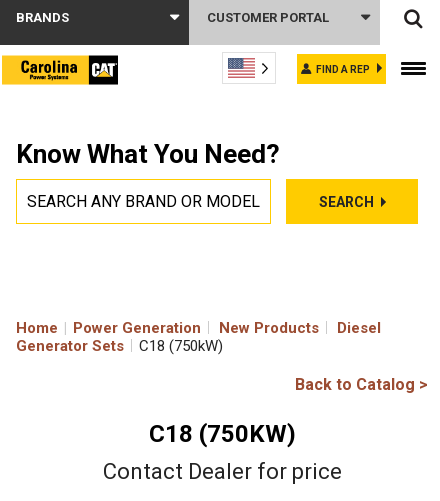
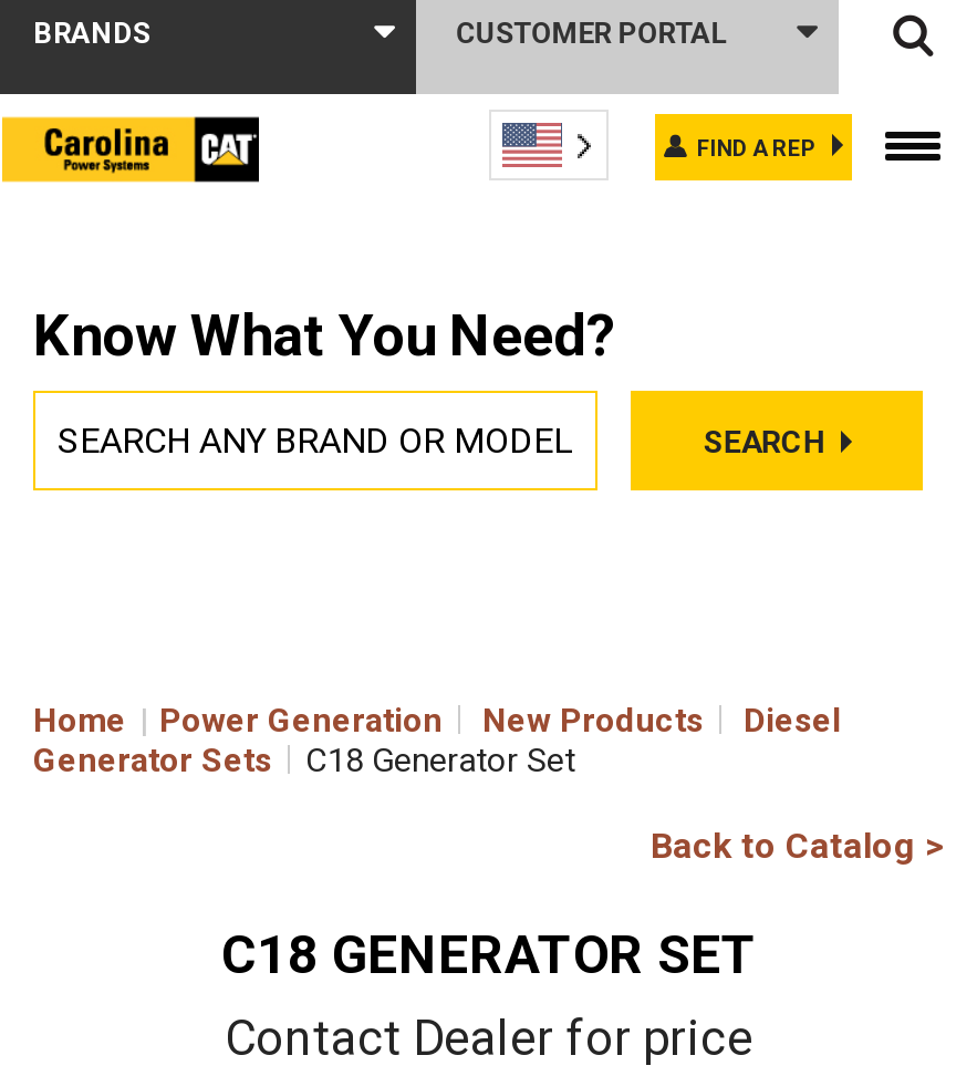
- C18 (750kW)
+ C18 Generator Set

- C18 (750KW)
+ C18 GENERATOR SET
